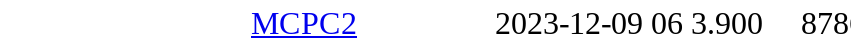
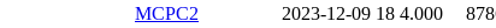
- 2023-12-09 06 3.900
+ 2023-12-09 18 4.000
